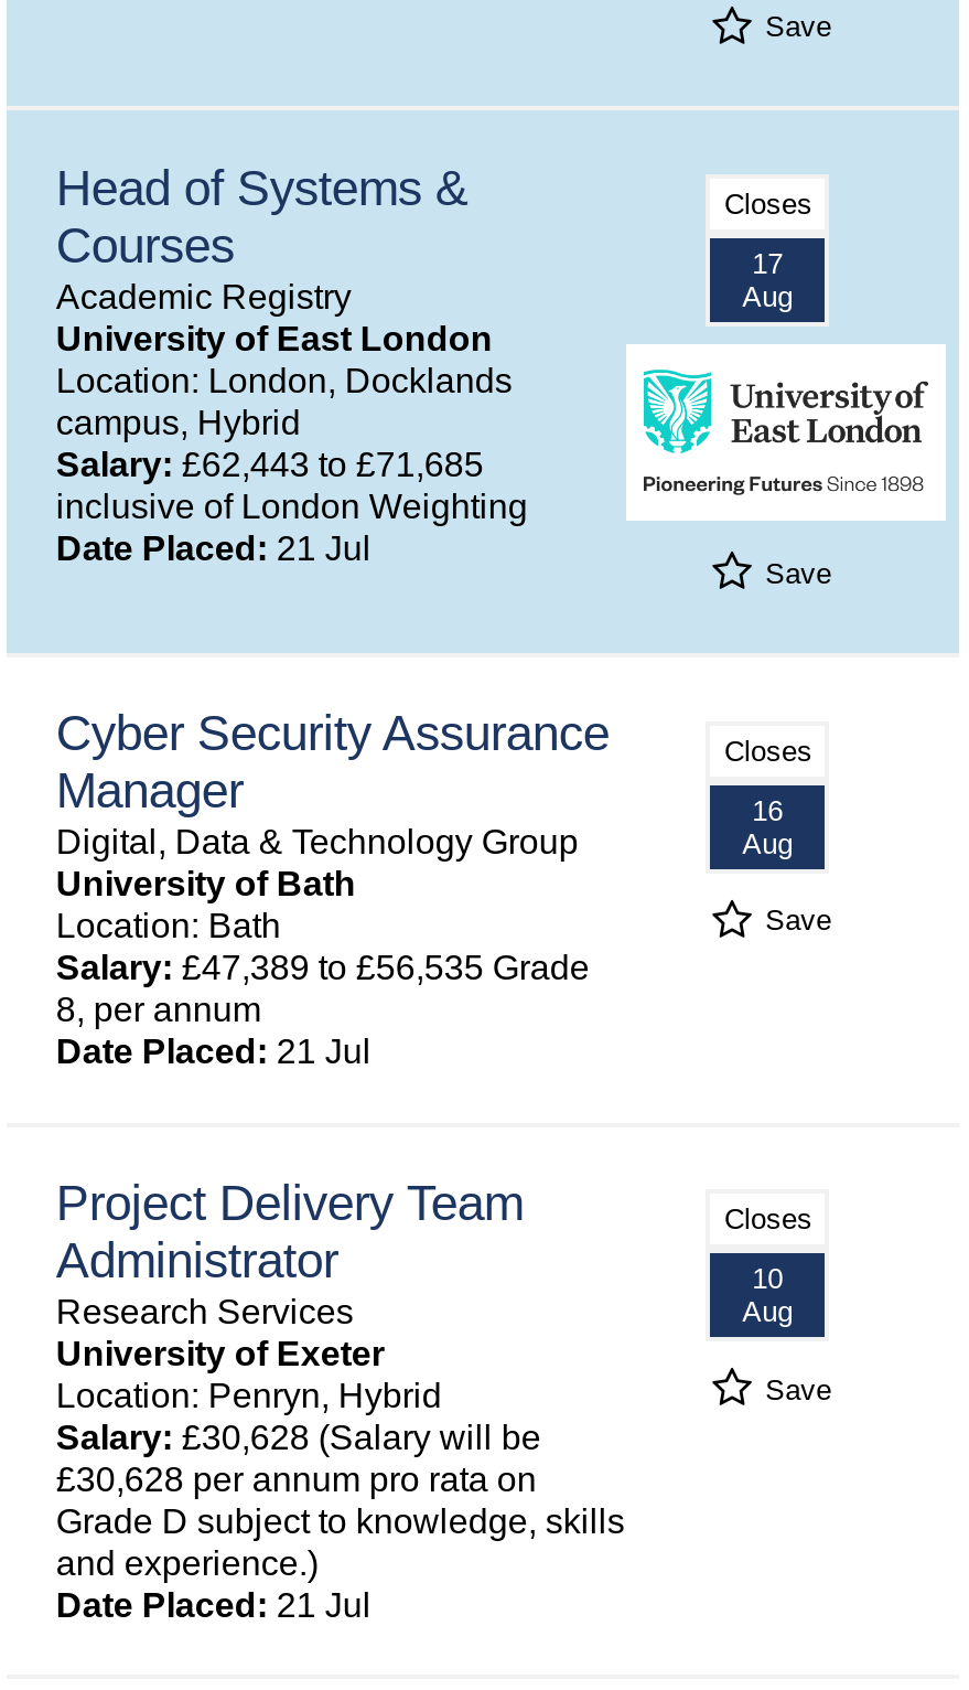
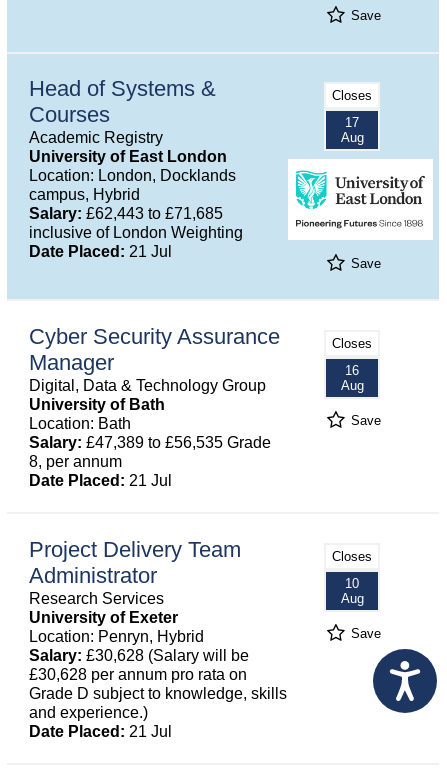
+ [image]
